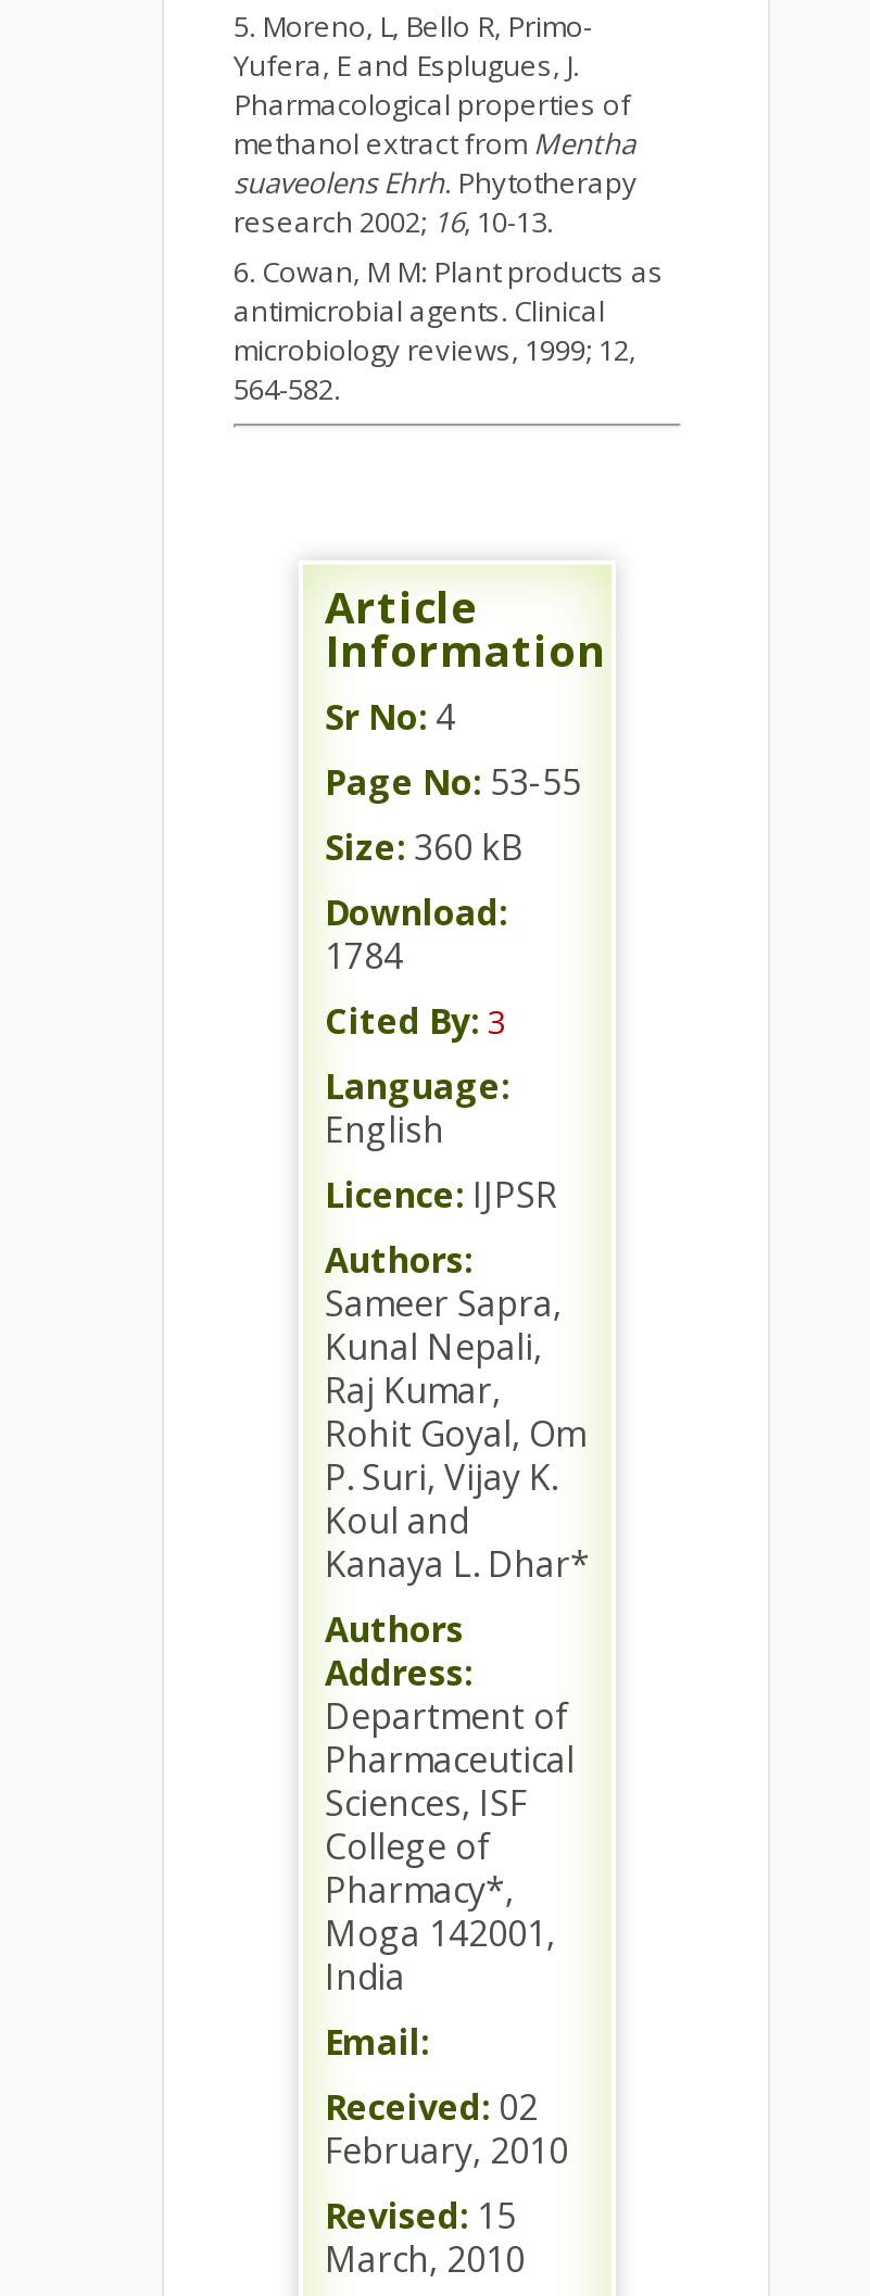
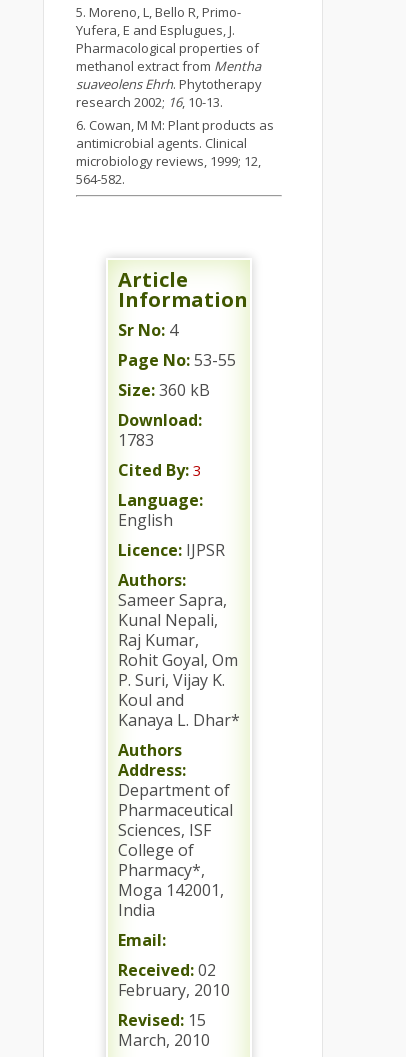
- 1784
+ 1783
